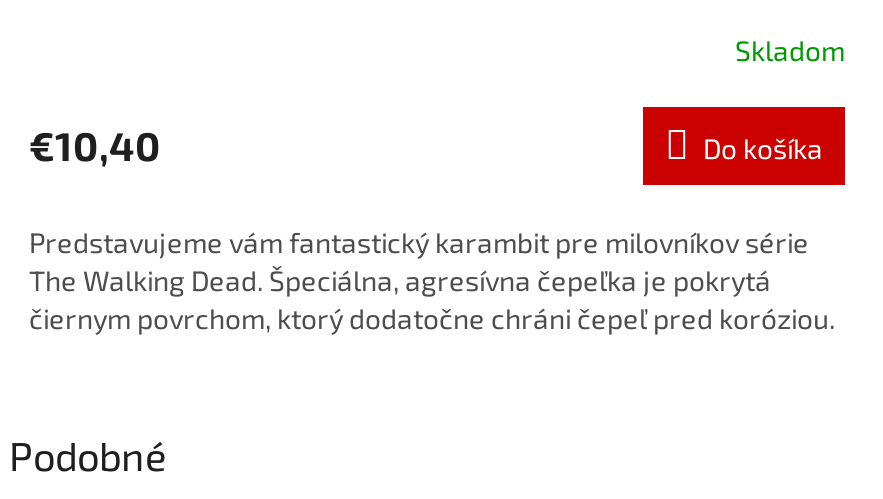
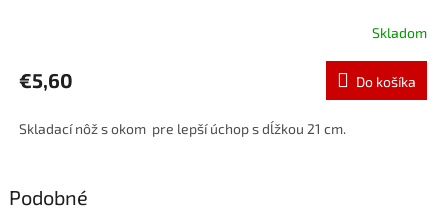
- €10,40
+ €5,60

- Predstavujeme vám fantastický karambit pre milovníkov série
- The Walking Dead. Špeciálna, agresívna čepeľka je pokrytá
- čiernym povrchom, ktorý dodatočne chráni čepeľ pred koróziou.
+ Skladací nôž s okom pre lepší úchop s dĺžkou 21 cm.
